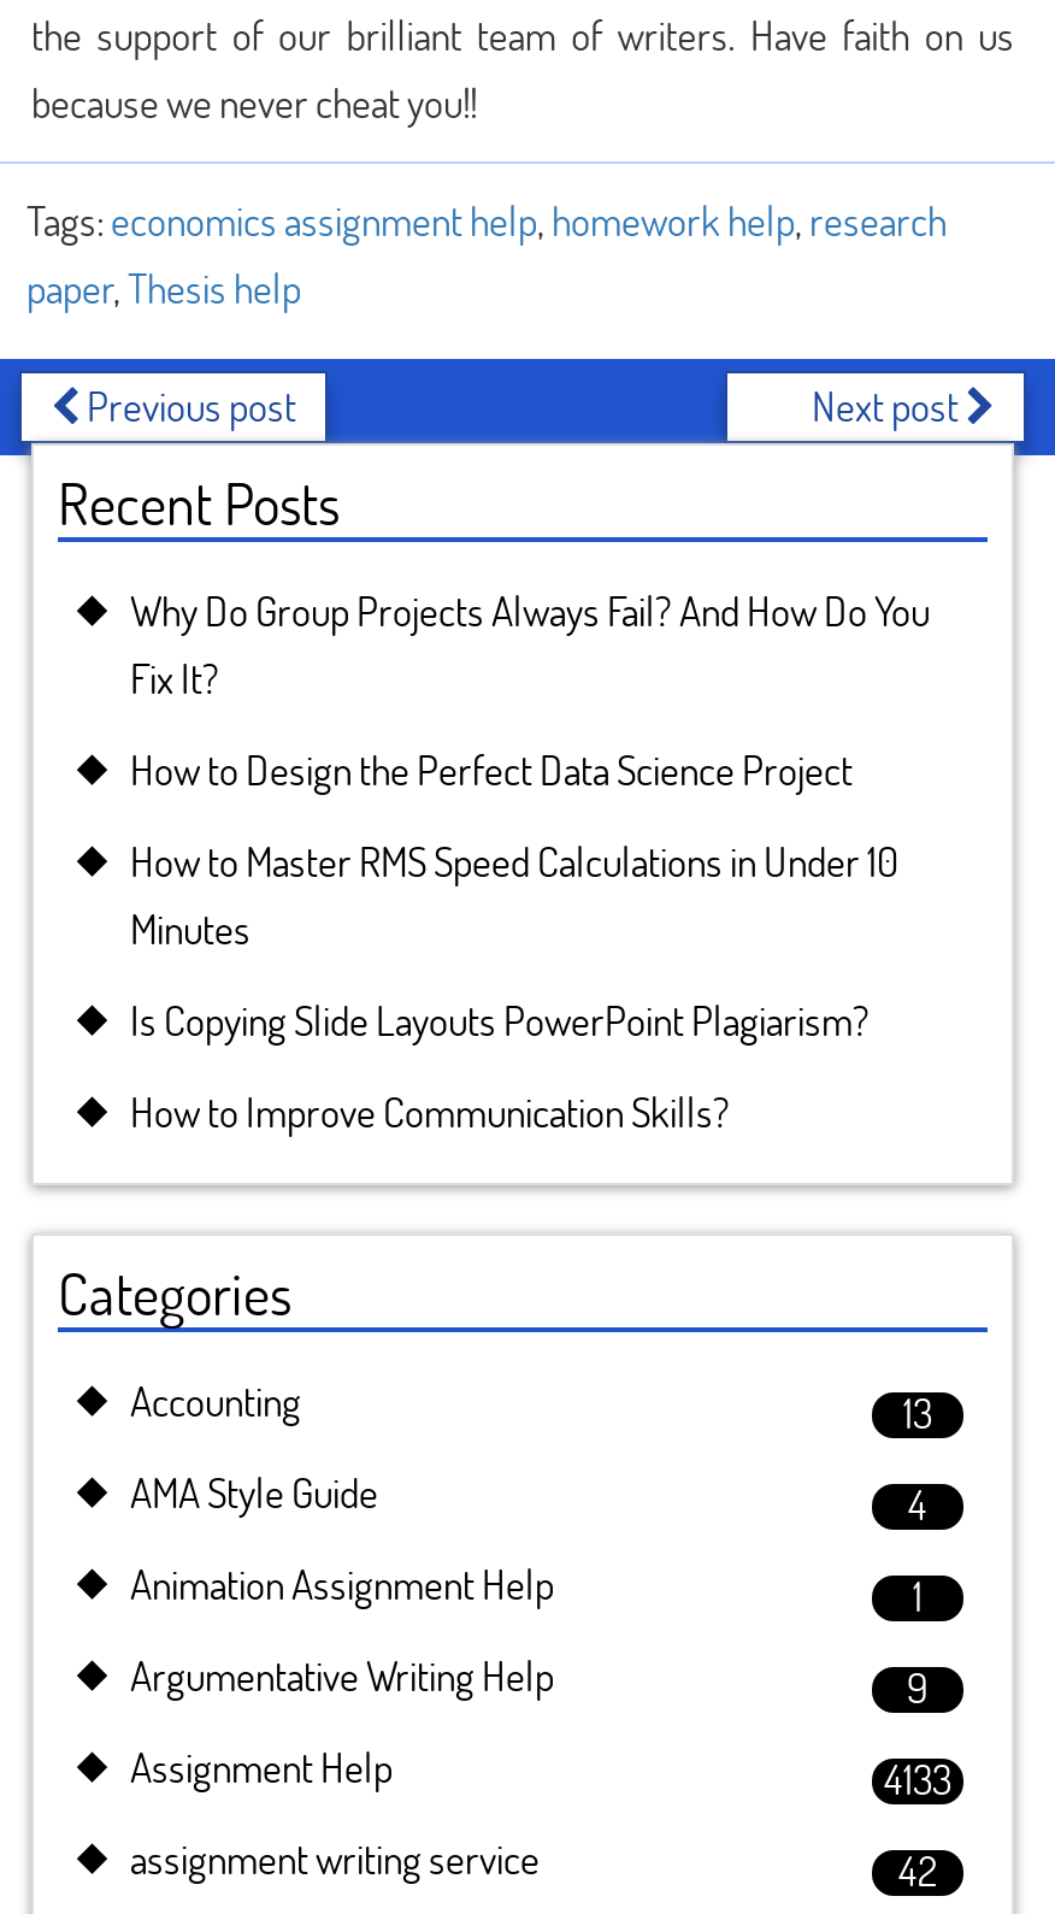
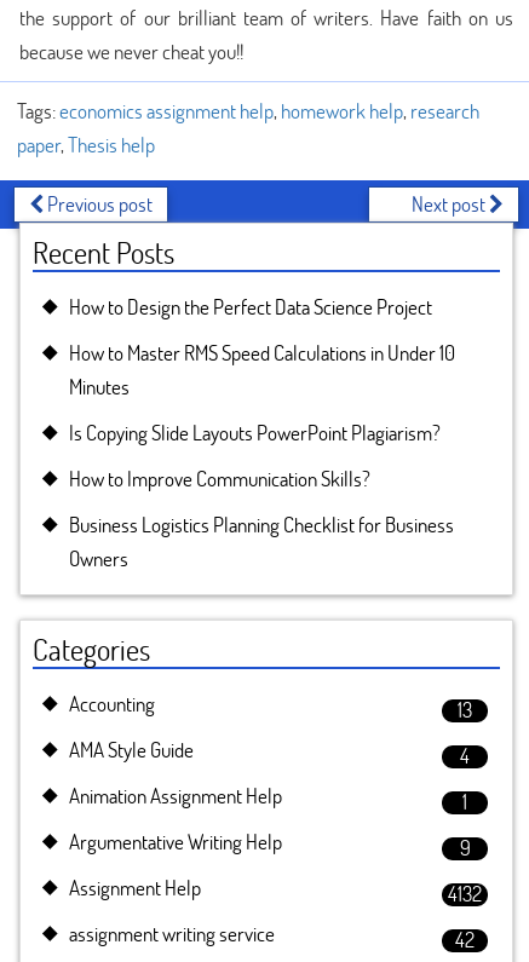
- Why Do Group Projects Always Fail? And How Do You
- Fix It?

moved up: How to Design the Perfect Data Science Project | How to Master RMS Speed Calculations in Under 10 | Minutes | Is Copying Slide Layouts PowerPoint Plagiarism? | How to Improve Communication Skills?

+ Business Logistics Planning Checklist for Business
+ Owners

- 4133
+ 4132
